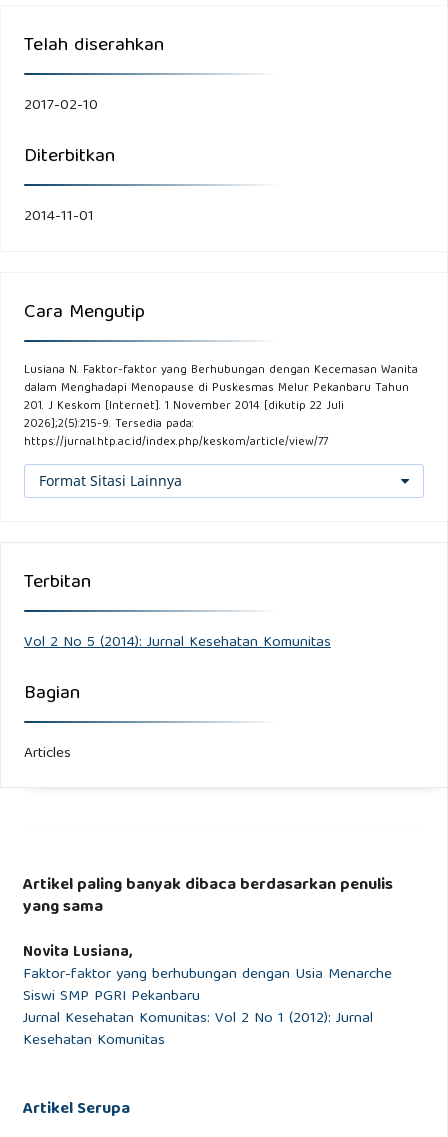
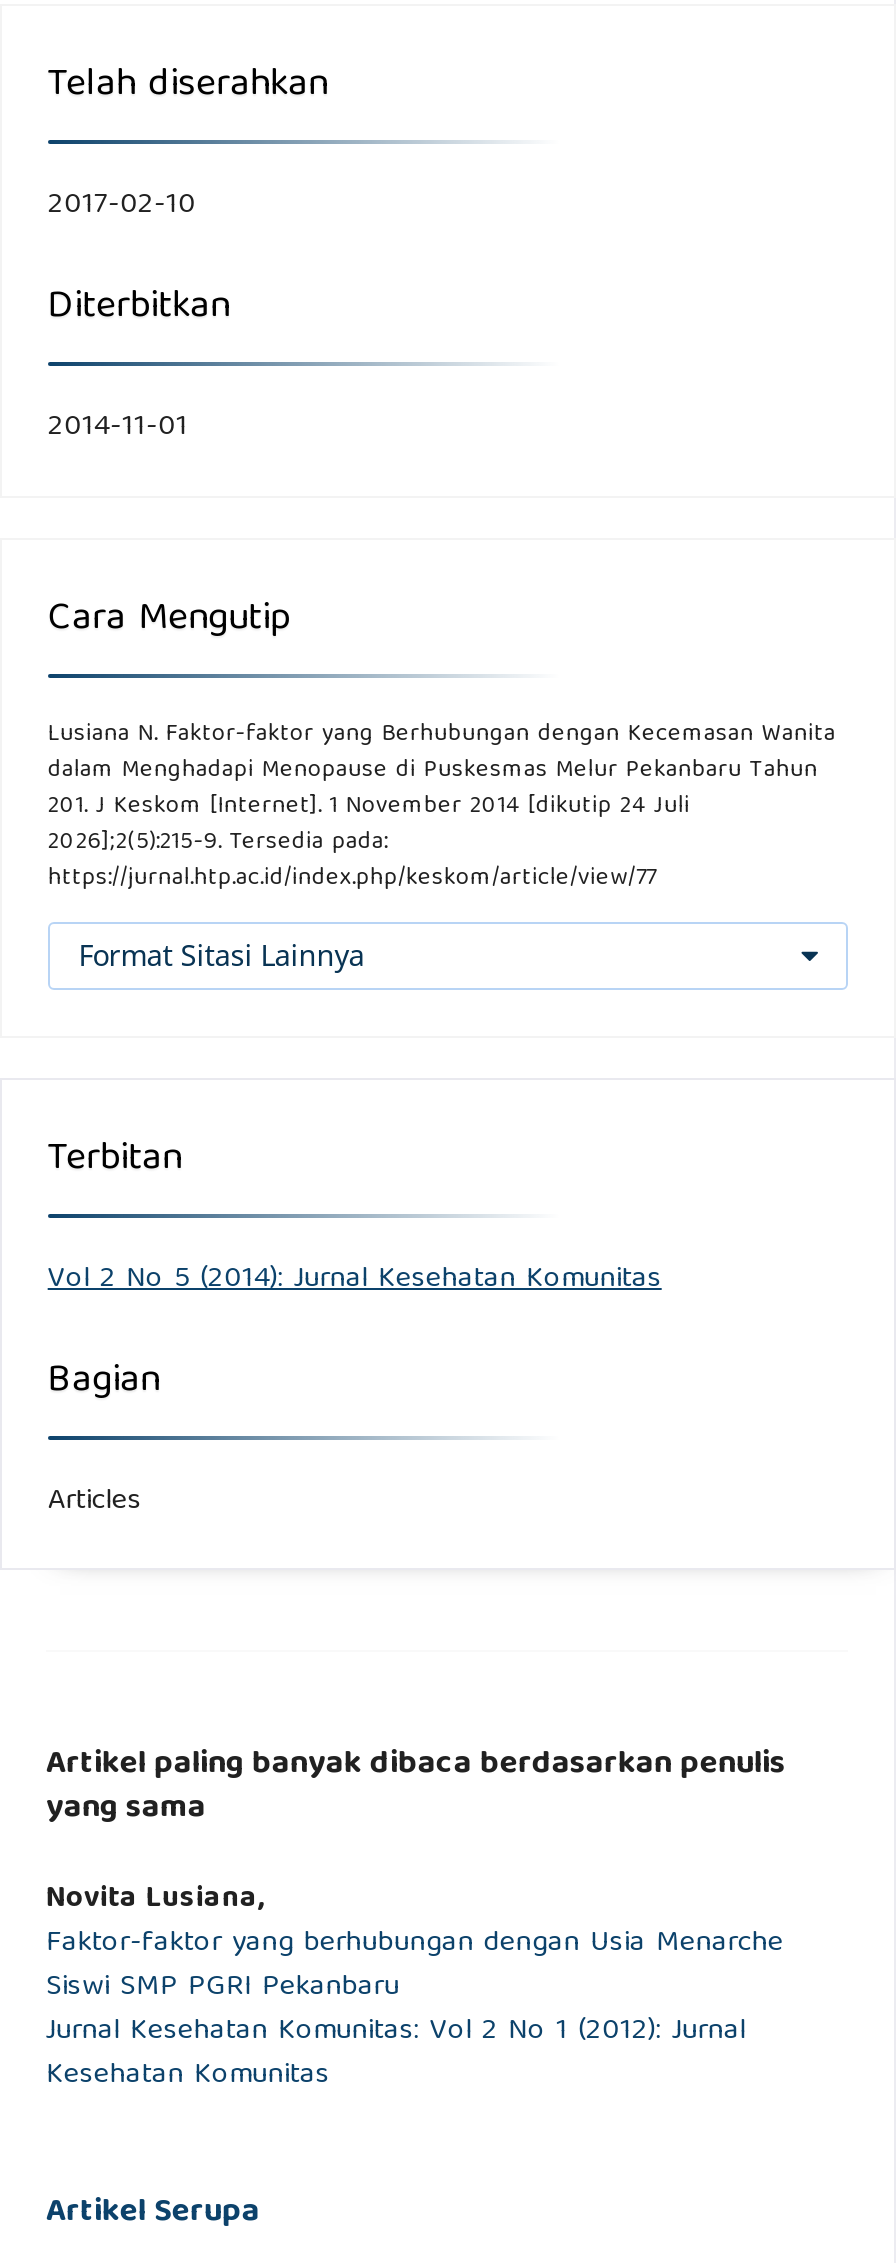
- 201. J Keskom [Internet]. 1 November 2014 [dikutip 22 Juli
+ 201. J Keskom [Internet]. 1 November 2014 [dikutip 24 Juli
